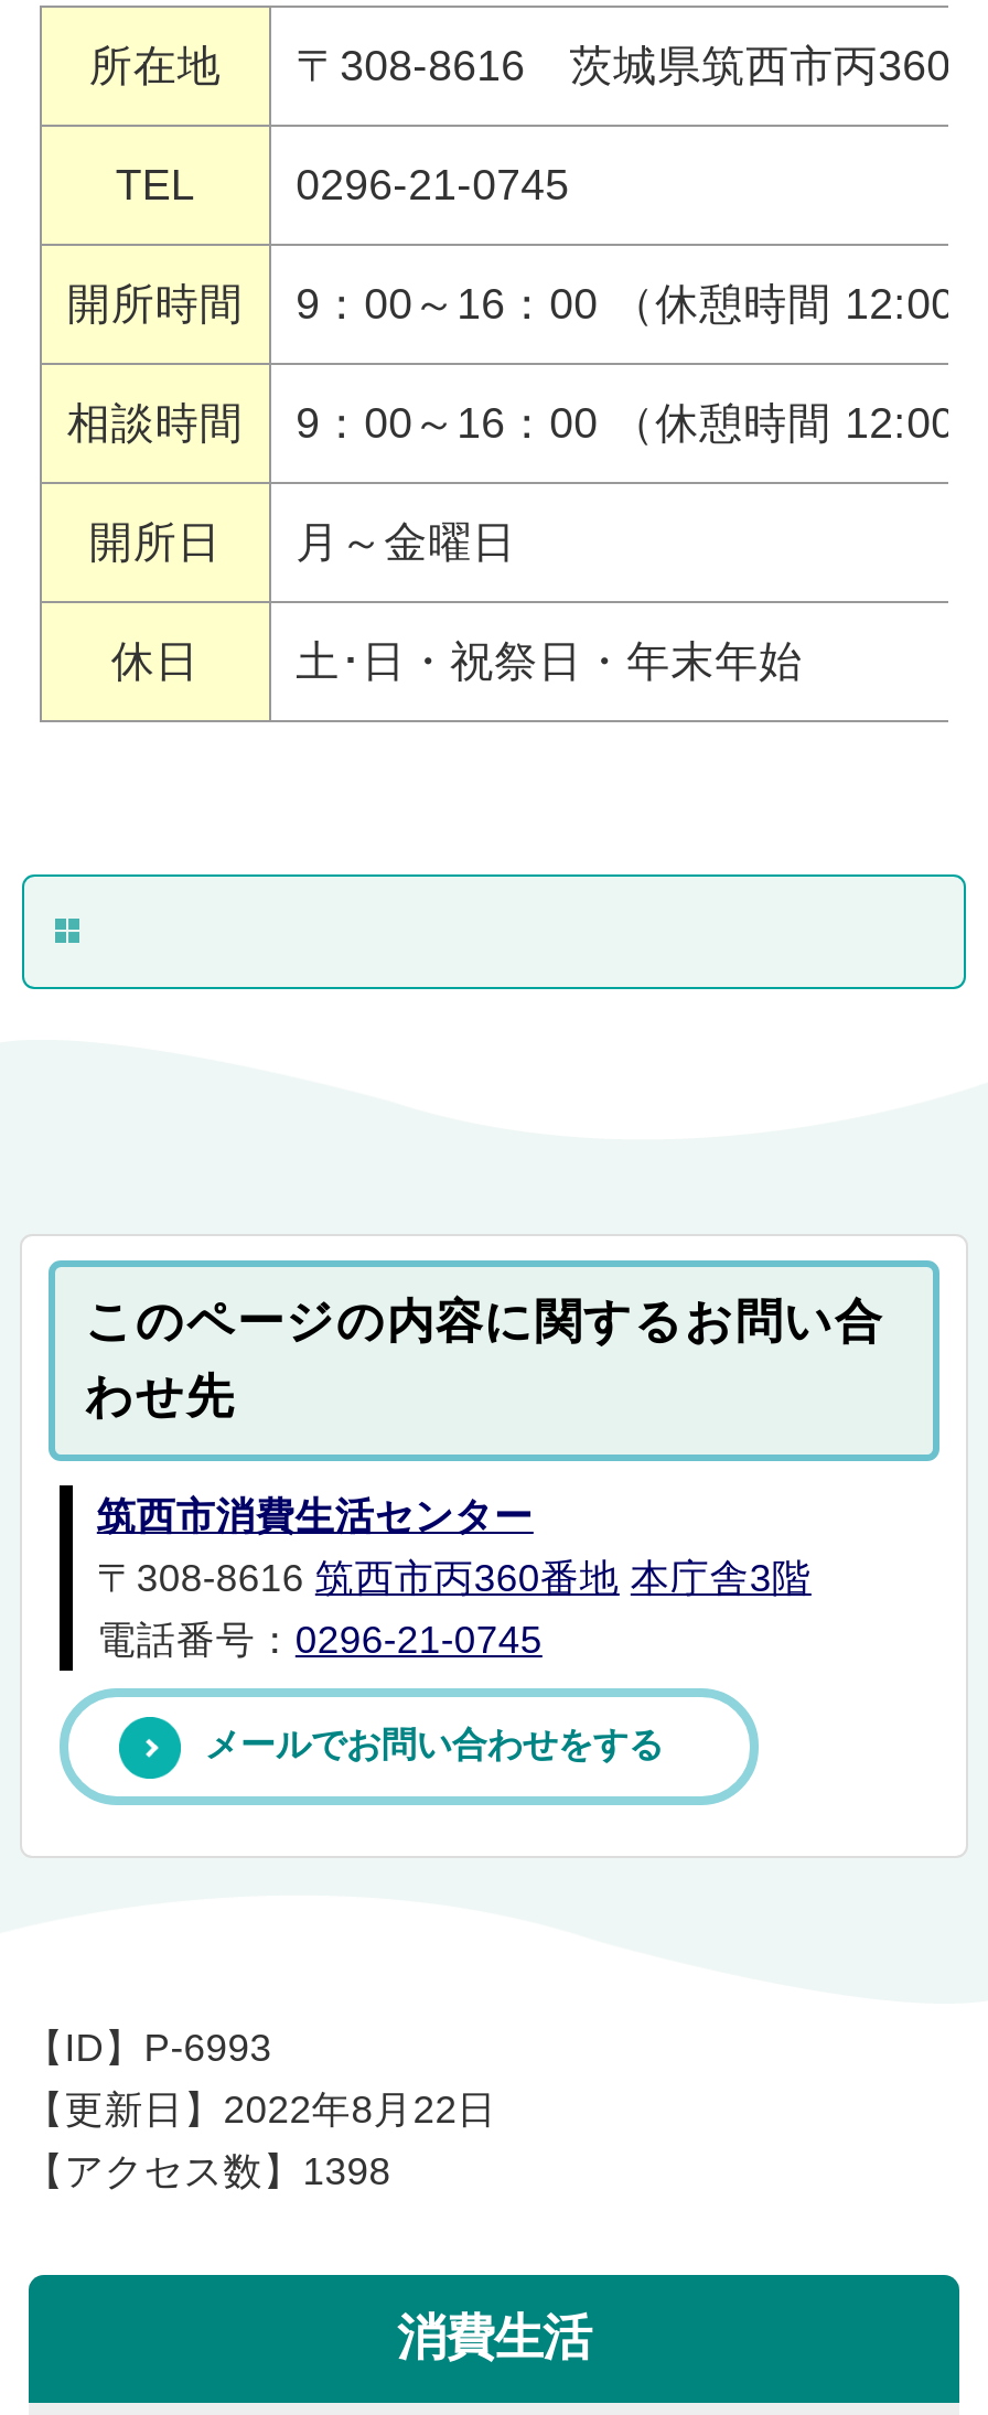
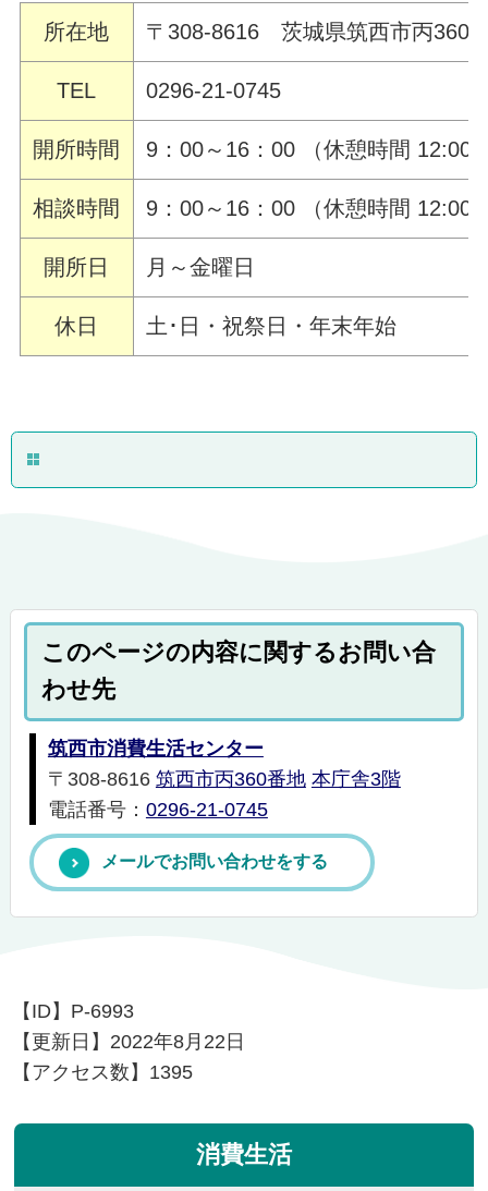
- 【アクセス数】1398
+ 【アクセス数】1395
